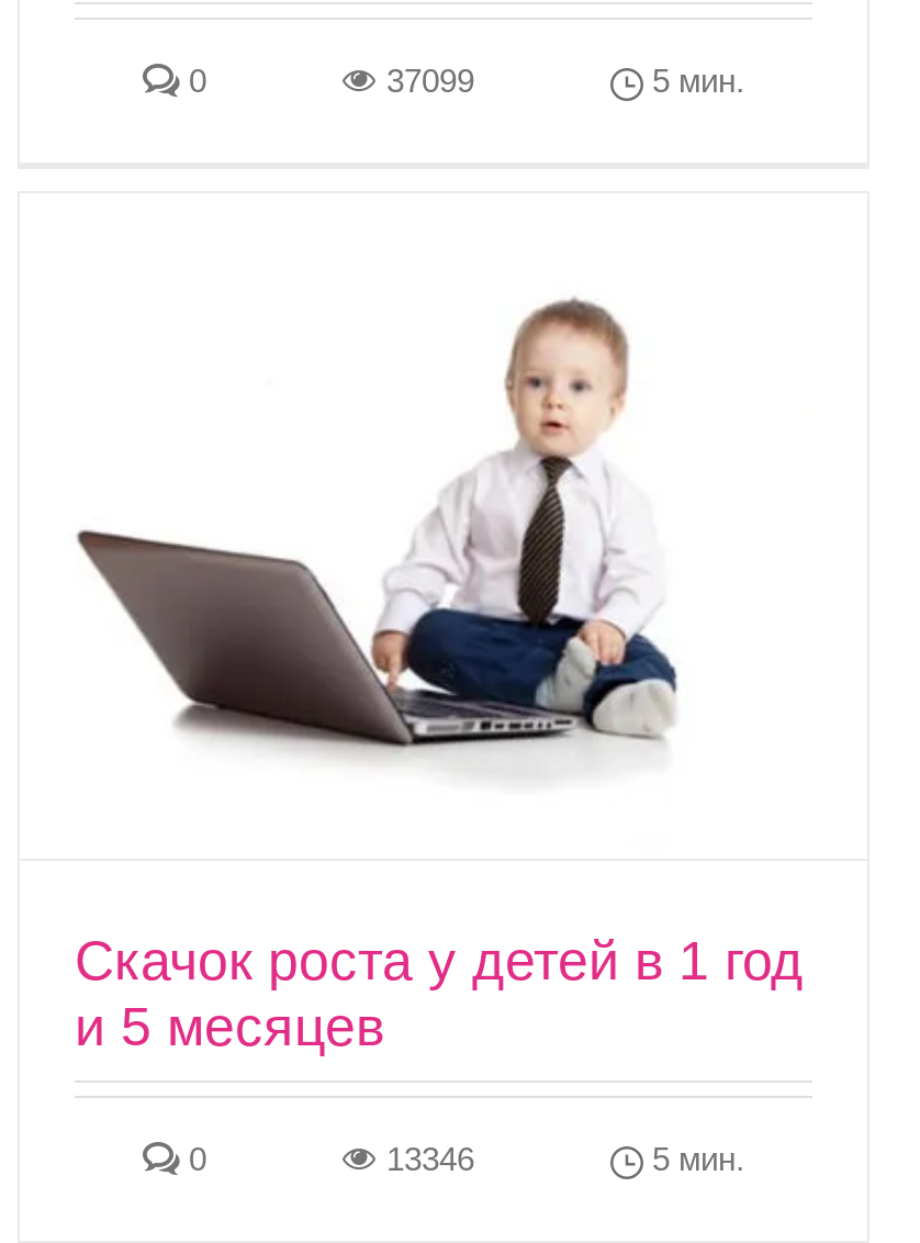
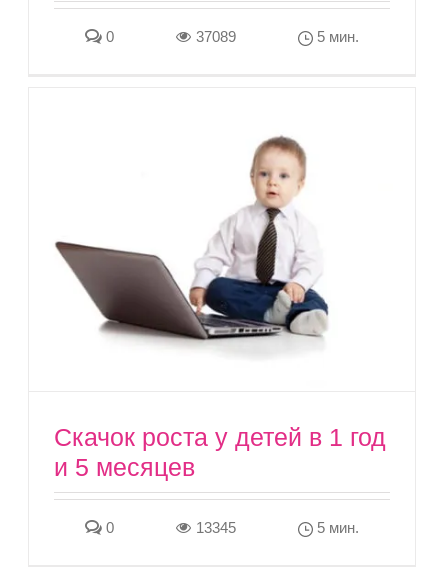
- 37099
+ 37089

- 13346
+ 13345
